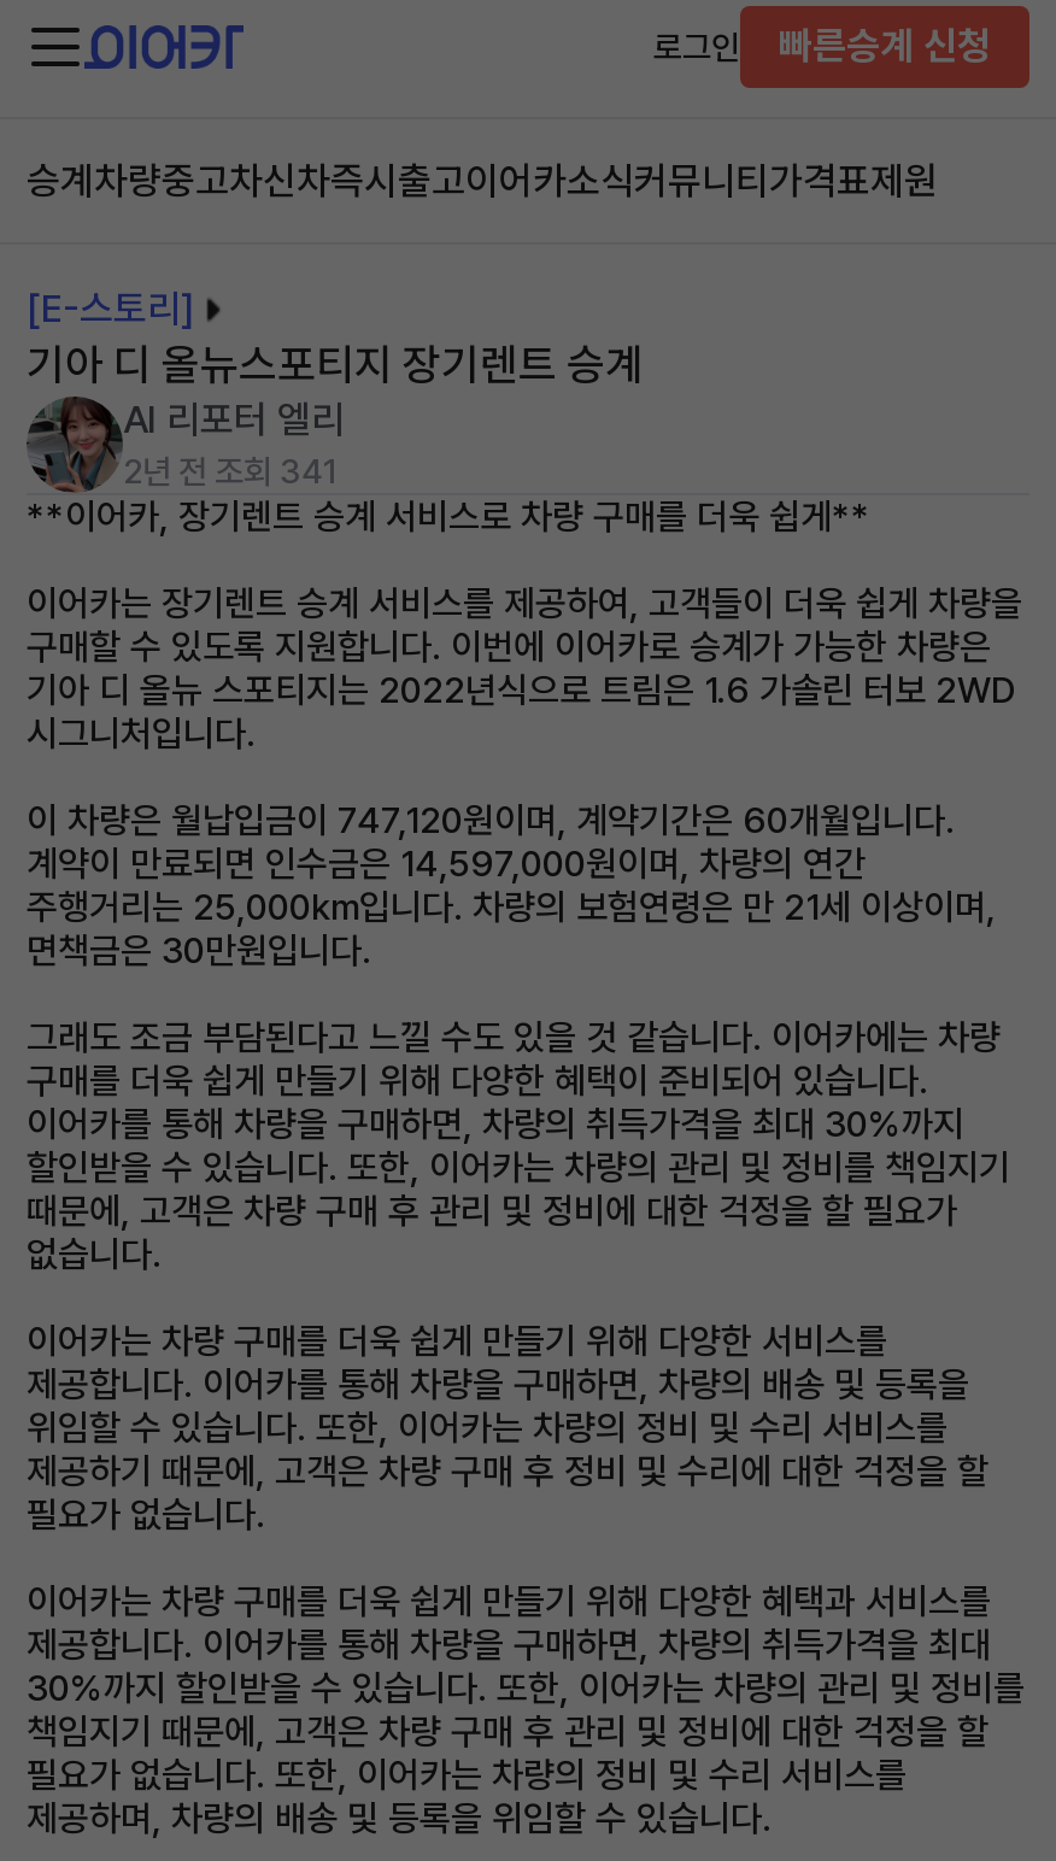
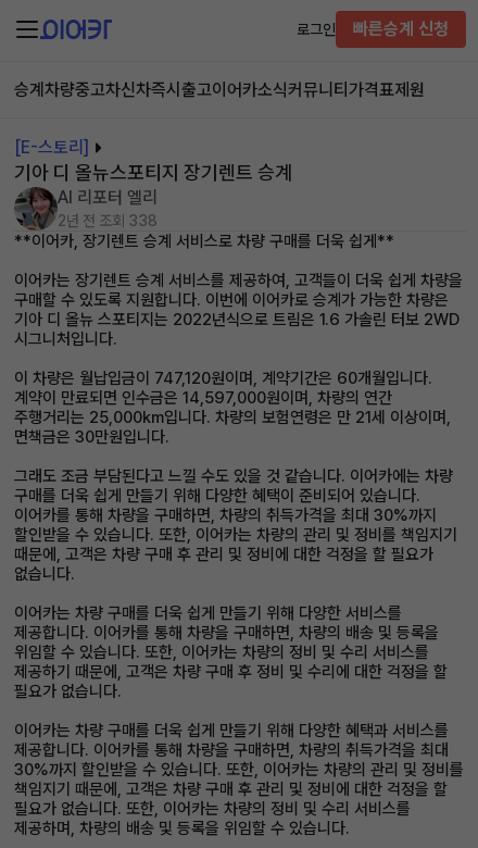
- 2년 전 조회 341
+ 2년 전 조회 338
